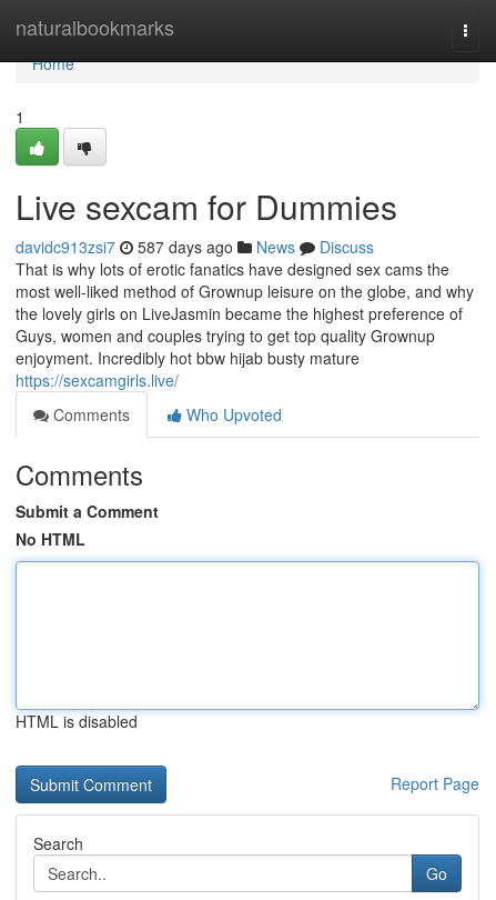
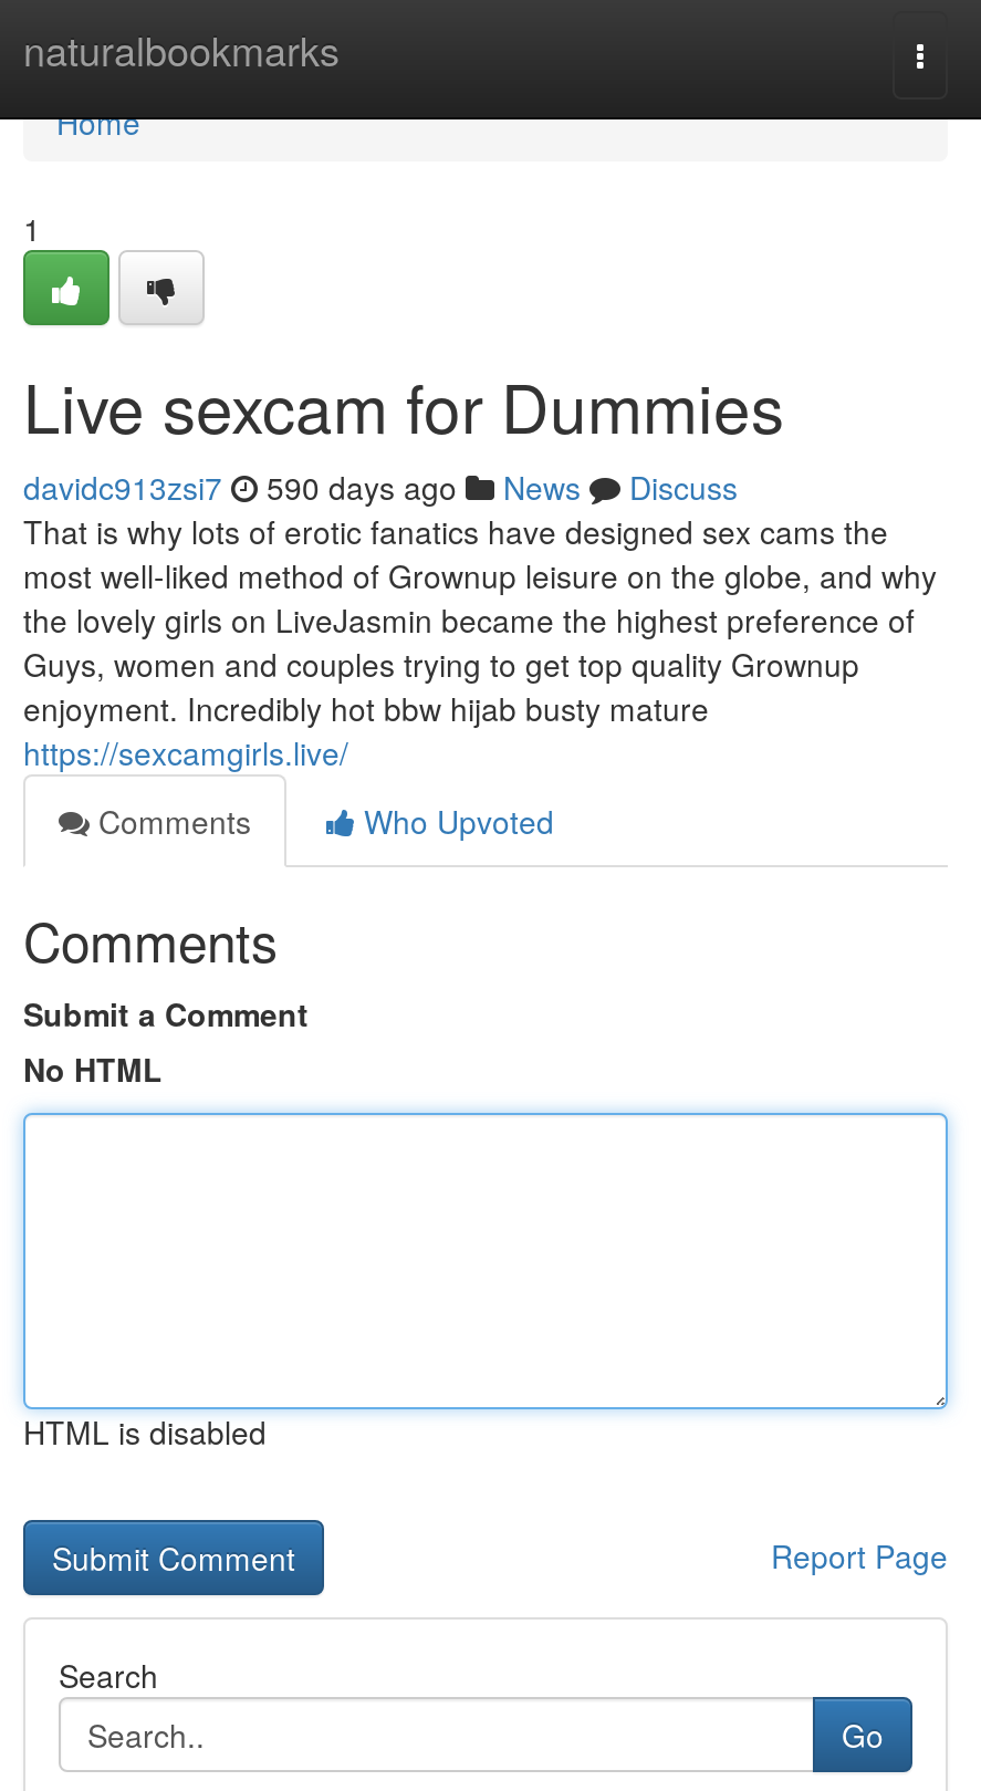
- davidc913zsi7 587 days ago News Discuss
+ davidc913zsi7 590 days ago News Discuss
